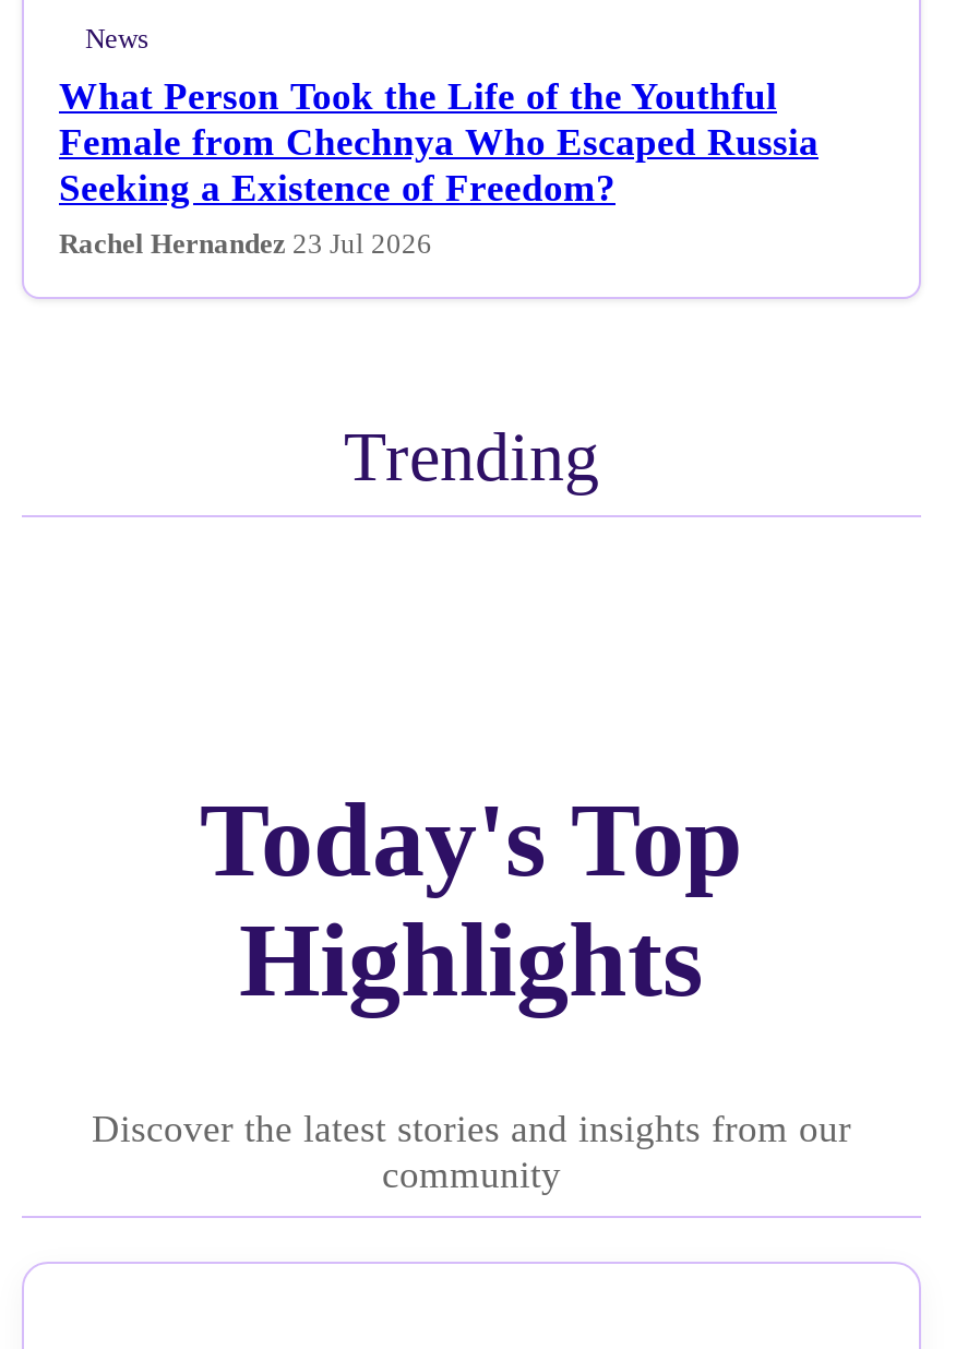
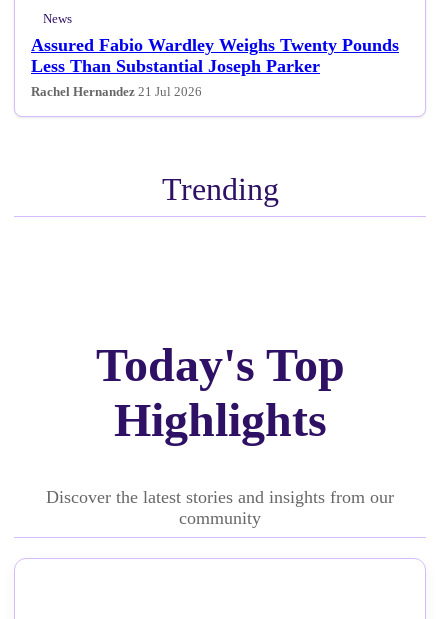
- What Person Took the Life of the Youthful
- Female from Chechnya Who Escaped Russia
- Seeking a Existence of Freedom?
- Rachel Hernandez 23 Jul 2026
+ Assured Fabio Wardley Weighs Twenty Pounds
+ Less Than Substantial Joseph Parker
+ Rachel Hernandez 21 Jul 2026
